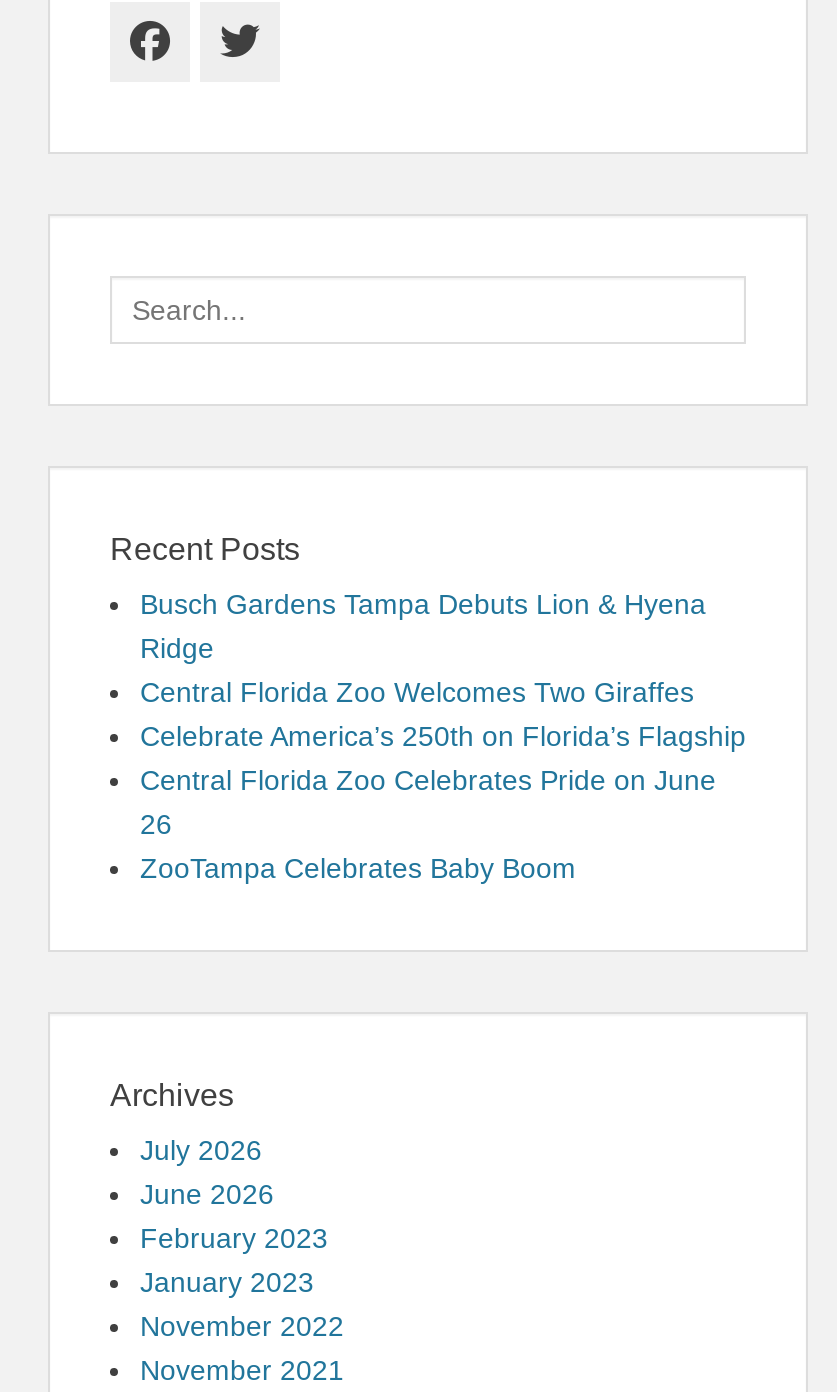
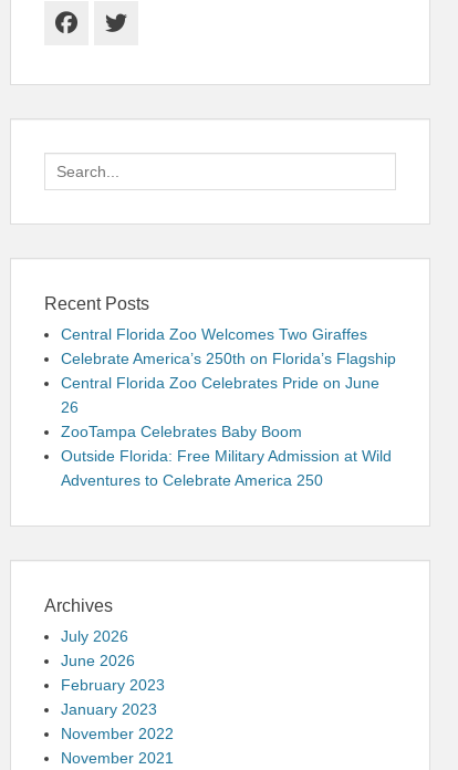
- Busch Gardens Tampa Debuts Lion & Hyena
- Ridge

moved up: Central Florida Zoo Welcomes Two Giraffes | Celebrate America’s 250th on Florida’s Flagship | Central Florida Zoo Celebrates Pride on June | 26 | ZooTampa Celebrates Baby Boom

+ Outside Florida: Free Military Admission at Wild
+ Adventures to Celebrate America 250
